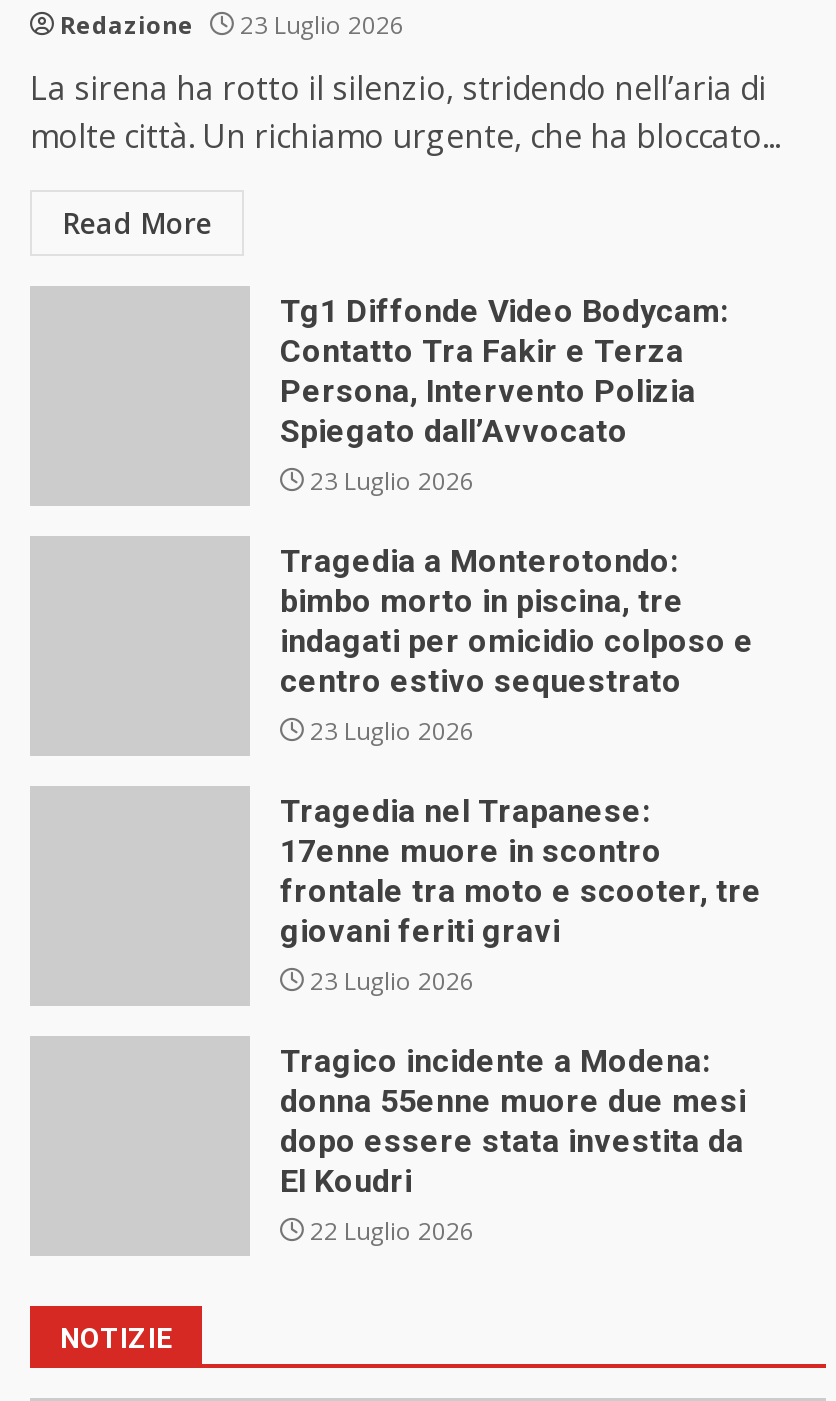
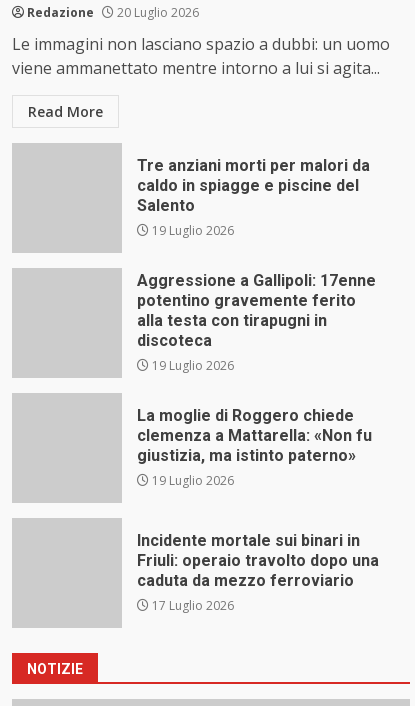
- Redazione 23 Luglio 2026
+ Redazione 20 Luglio 2026

- La sirena ha rotto il silenzio, stridendo nell’aria di
- molte città. Un richiamo urgente, che ha bloccato...
+ Le immagini non lasciano spazio a dubbi: un uomo
+ viene ammanettato mentre intorno a lui si agita...

- Tg1 Diffonde Video Bodycam:
- Contatto Tra Fakir e Terza
- Persona, Intervento Polizia
- Spiegato dall’Avvocato
- 23 Luglio 2026
+ Tre anziani morti per malori da
+ caldo in spiagge e piscine del
+ Salento
+ 19 Luglio 2026

- Tragedia a Monterotondo:
- bimbo morto in piscina, tre
- indagati per omicidio colposo e
- centro estivo sequestrato
- 23 Luglio 2026
+ Aggressione a Gallipoli: 17enne
+ potentino gravemente ferito
+ alla testa con tirapugni in
+ discoteca
+ 19 Luglio 2026

- Tragedia nel Trapanese:
- 17enne muore in scontro
- frontale tra moto e scooter, tre
- giovani feriti gravi
- 23 Luglio 2026
+ La moglie di Roggero chiede
+ clemenza a Mattarella: «Non fu
+ giustizia, ma istinto paterno»
+ 19 Luglio 2026

- Tragico incidente a Modena:
- donna 55enne muore due mesi
- dopo essere stata investita da
- El Koudri
- 22 Luglio 2026
+ Incidente mortale sui binari in
+ Friuli: operaio travolto dopo una
+ caduta da mezzo ferroviario
+ 17 Luglio 2026
